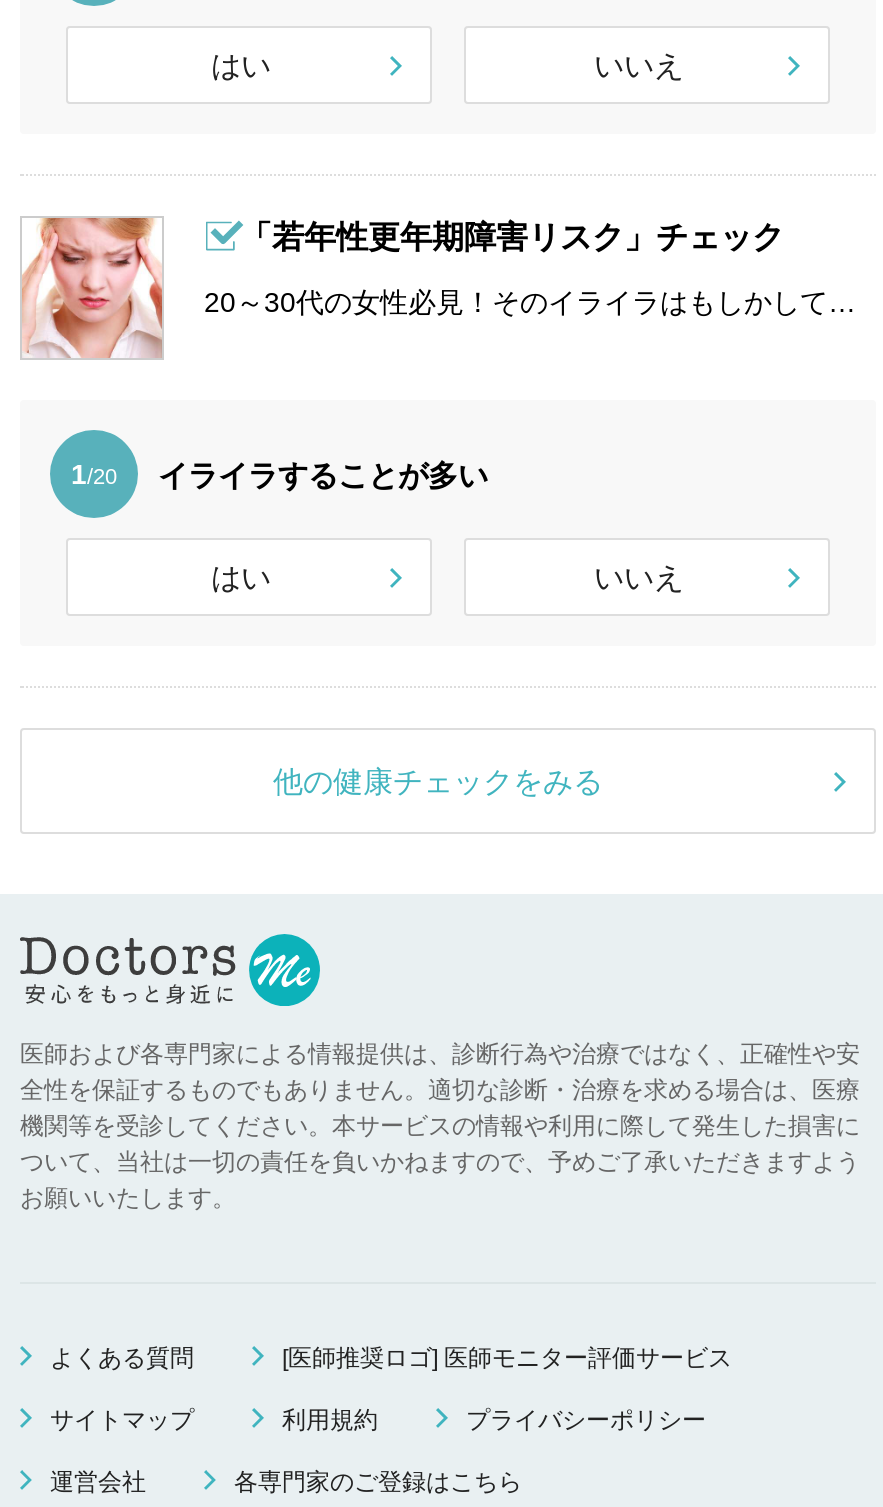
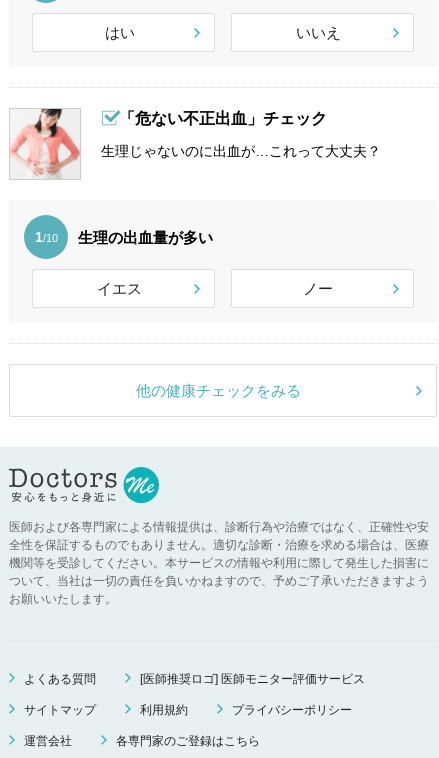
- [image]
- 20～30代の女性必見！そのイライラはもしかして…
+ [image]
+ 生理じゃないのに出血が…これって大丈夫？

- 「若年性更年期障害リスク」チェック
+ 「危ない不正出血」チェック

- 1/20
- イライラすることが多い
+ 1/10
+ 生理の出血量が多い

- はい
- いいえ
+ イエス
+ ノー
